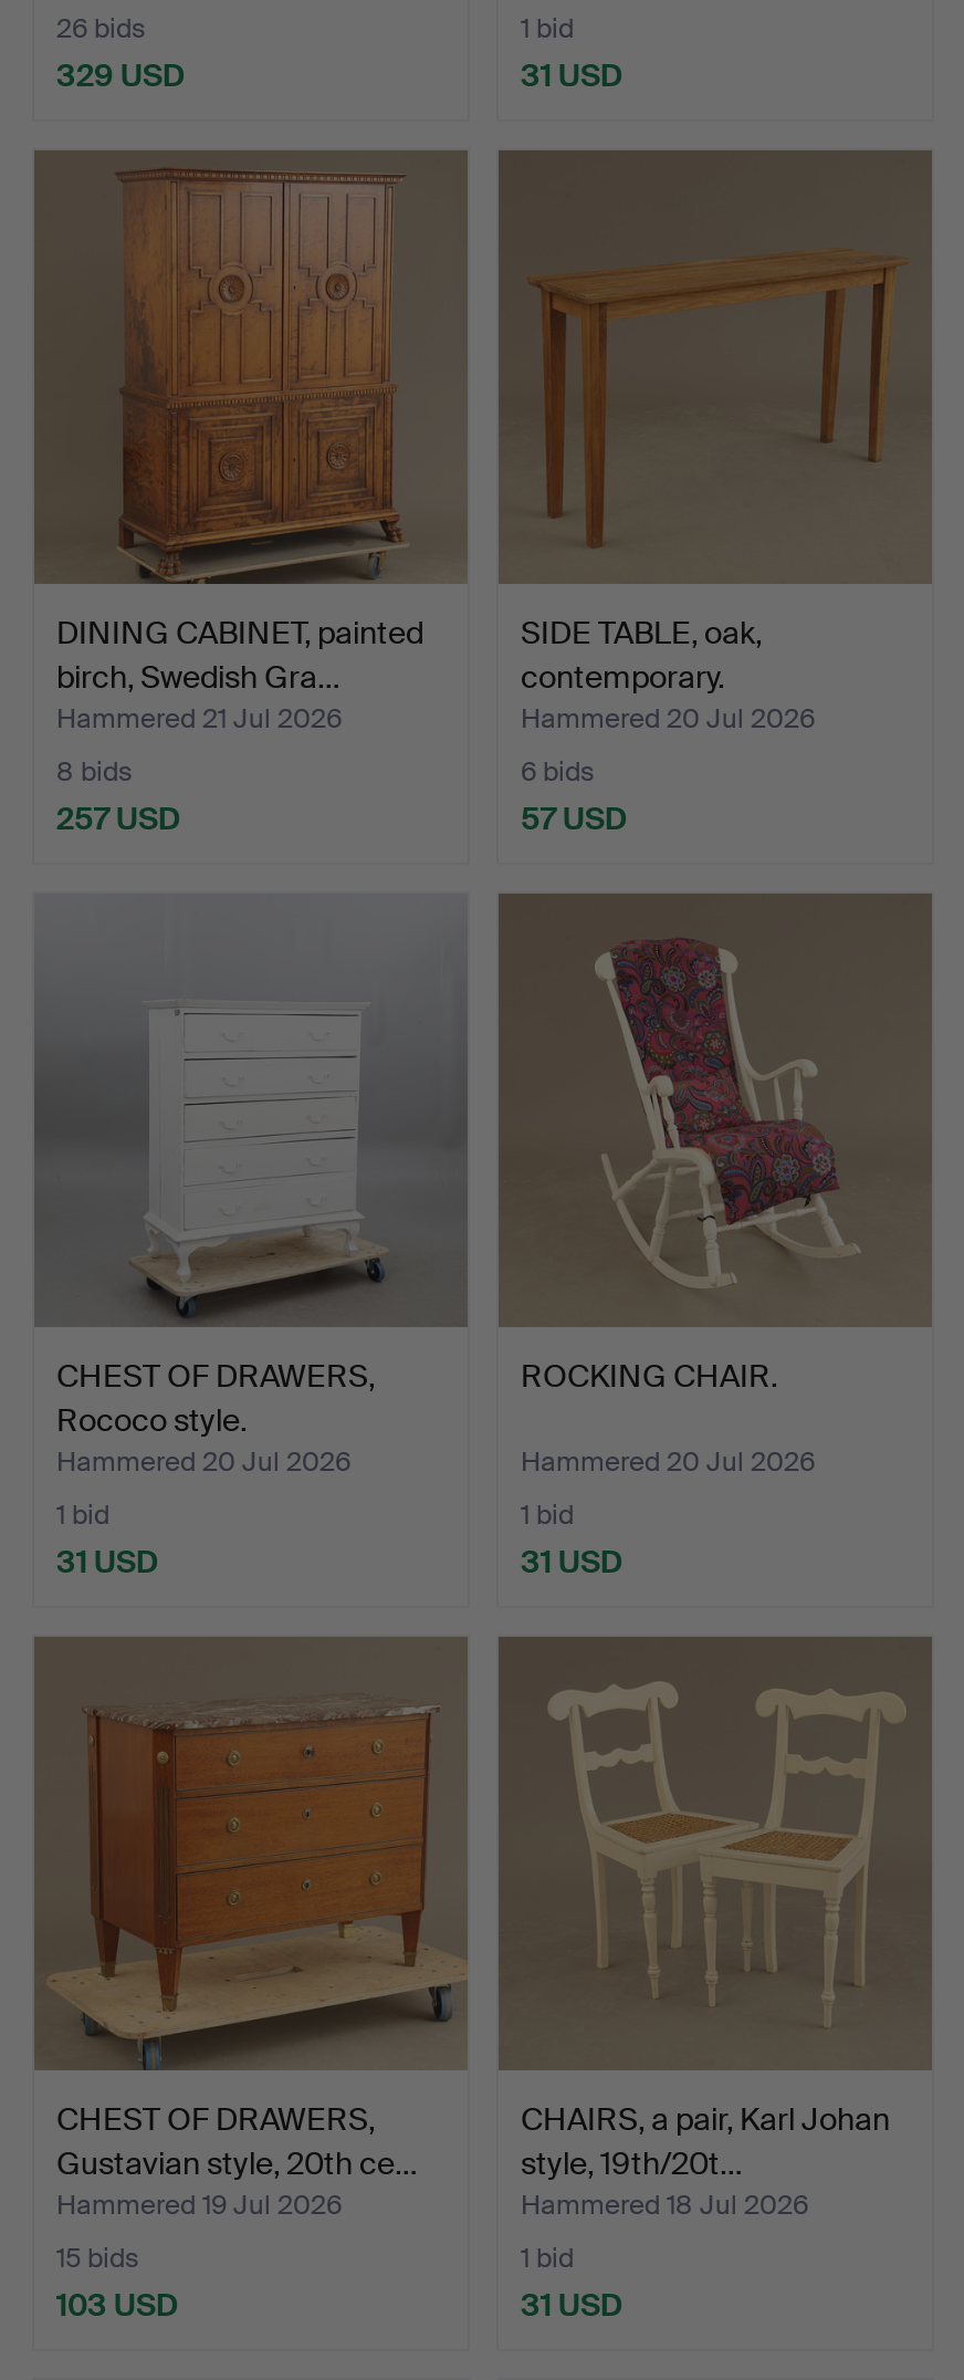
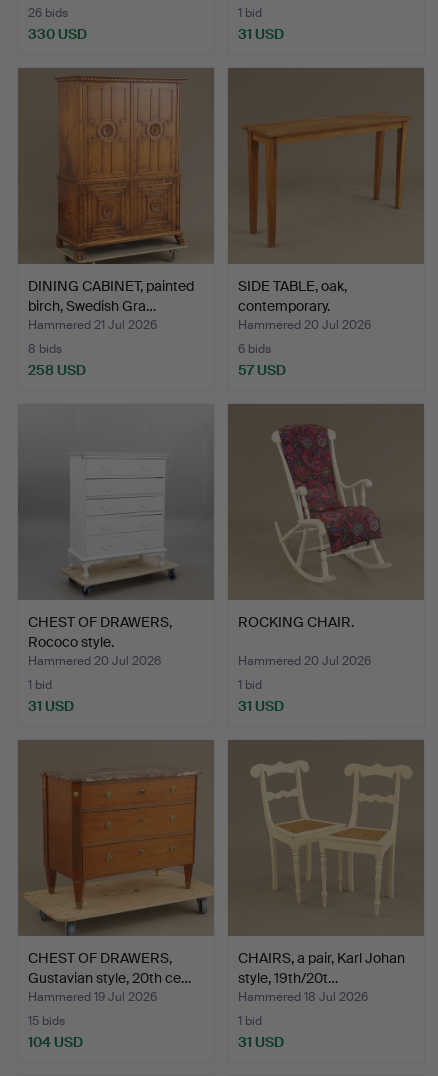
- 329 USD
+ 330 USD

- 257 USD
+ 258 USD

- 103 USD
+ 104 USD
